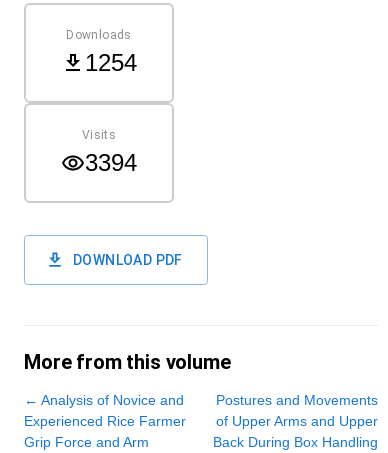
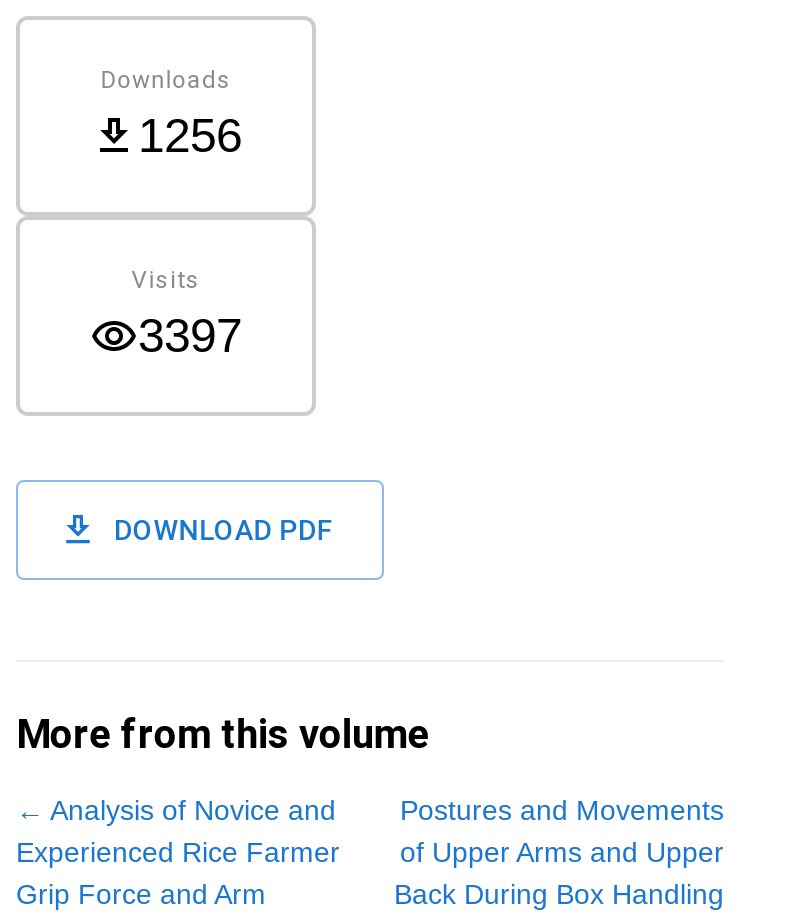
- 1254
+ 1256

- 3394
+ 3397
